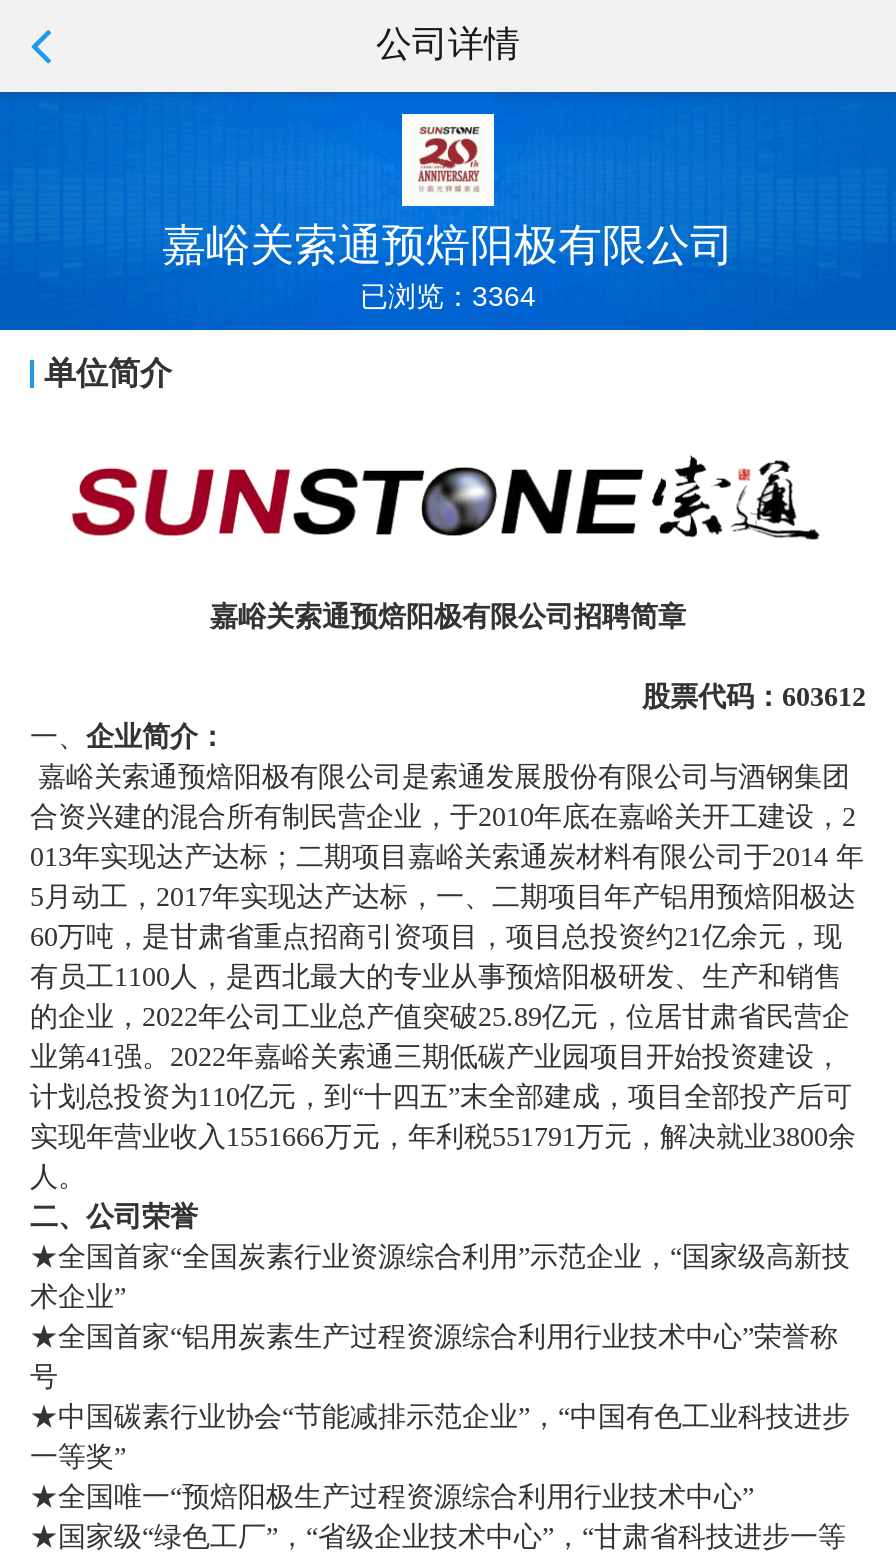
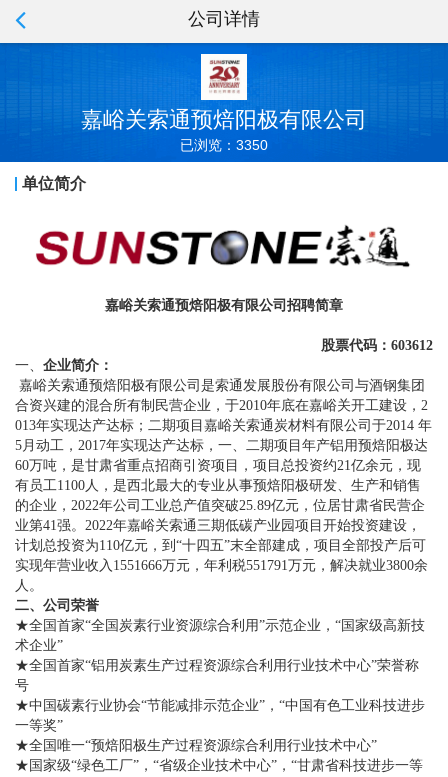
- 已浏览：3364
+ 已浏览：3350
